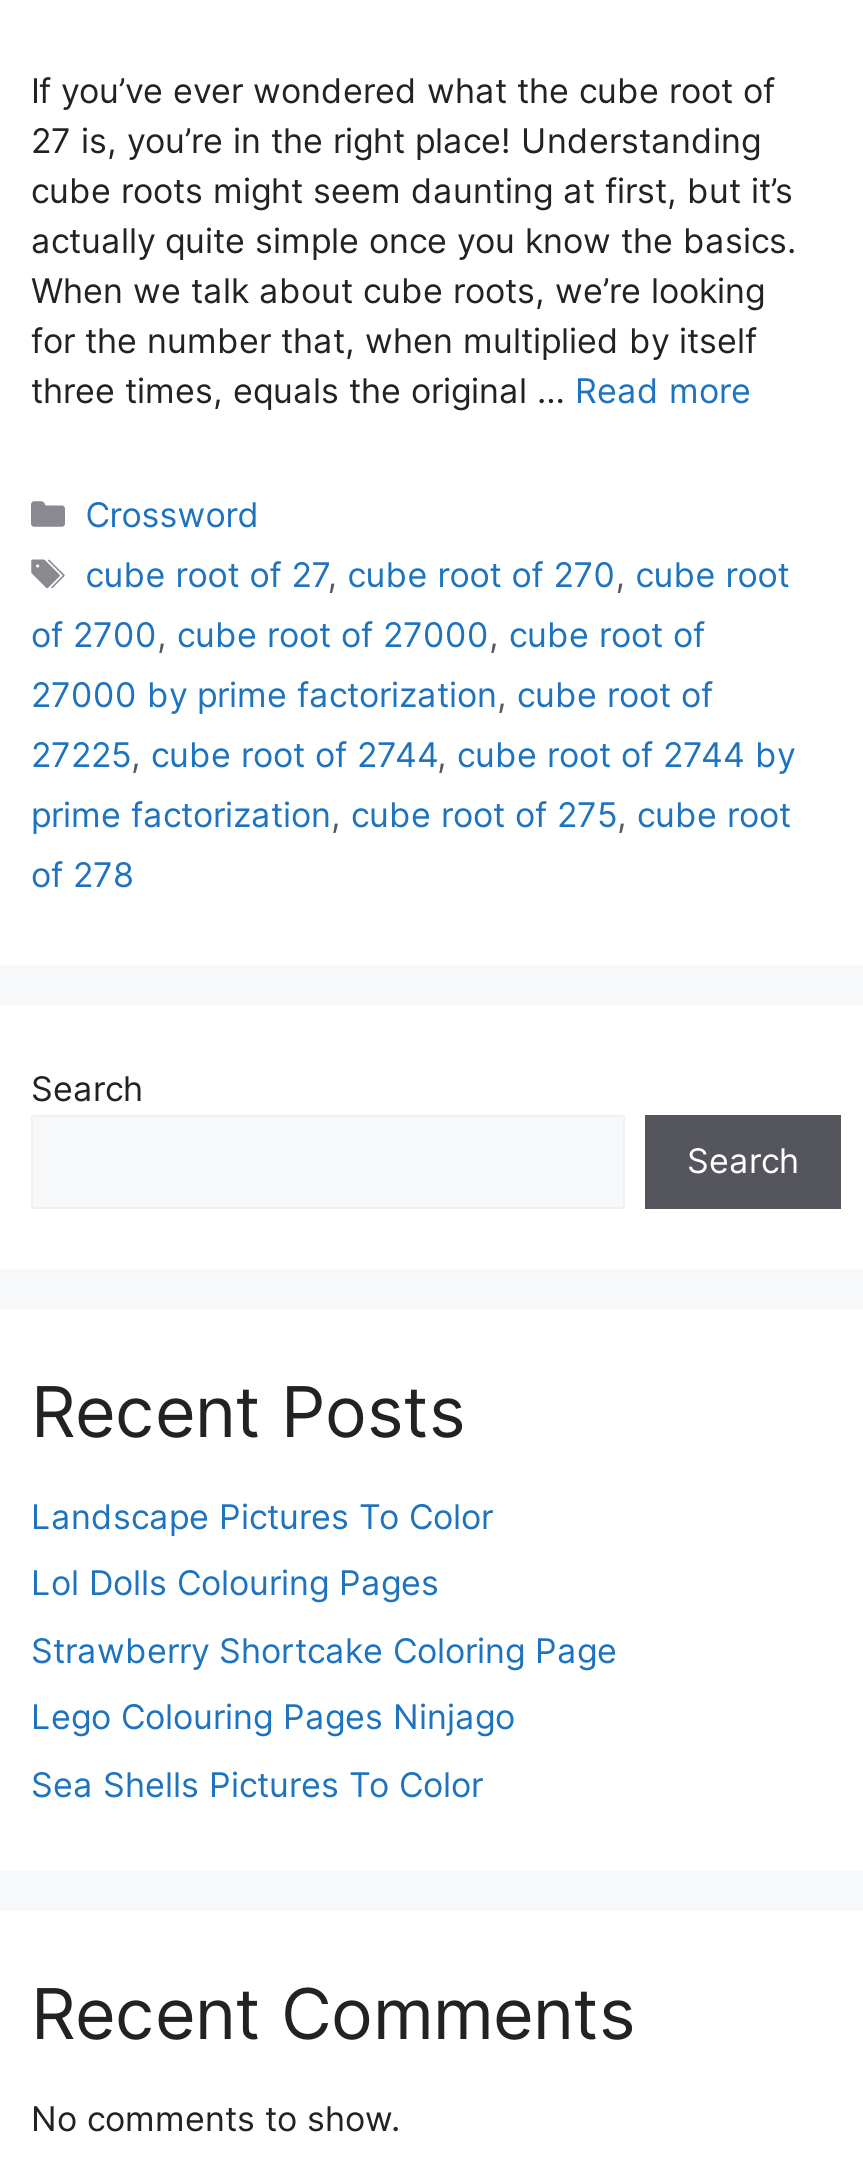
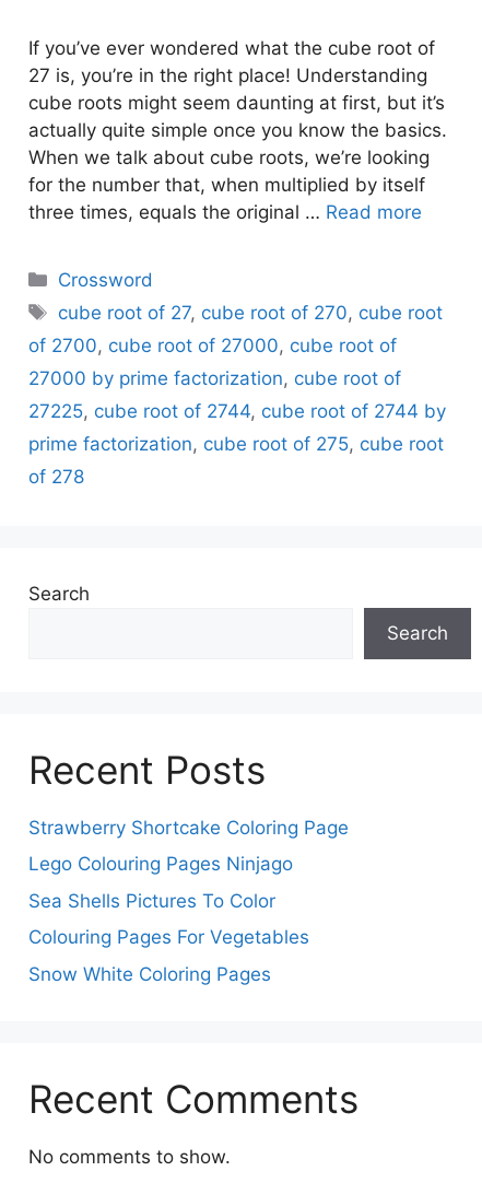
- Landscape Pictures To Color
- Lol Dolls Colouring Pages

moved up: Strawberry Shortcake Coloring Page | Lego Colouring Pages Ninjago | Sea Shells Pictures To Color

+ Colouring Pages For Vegetables
+ Snow White Coloring Pages
